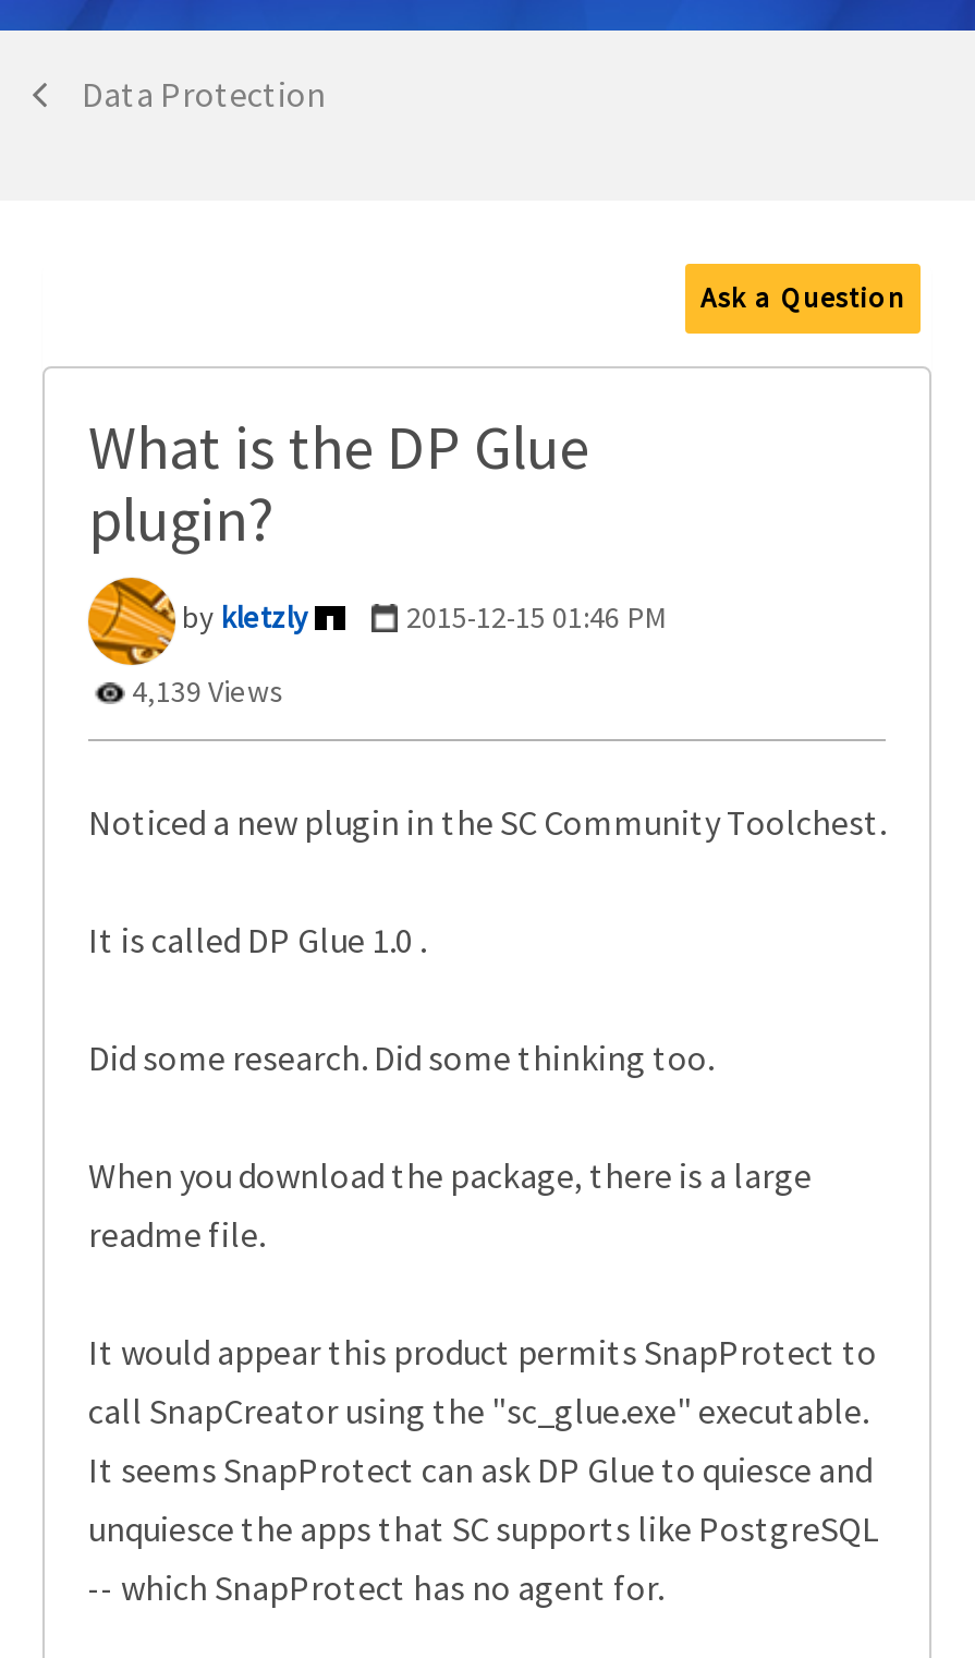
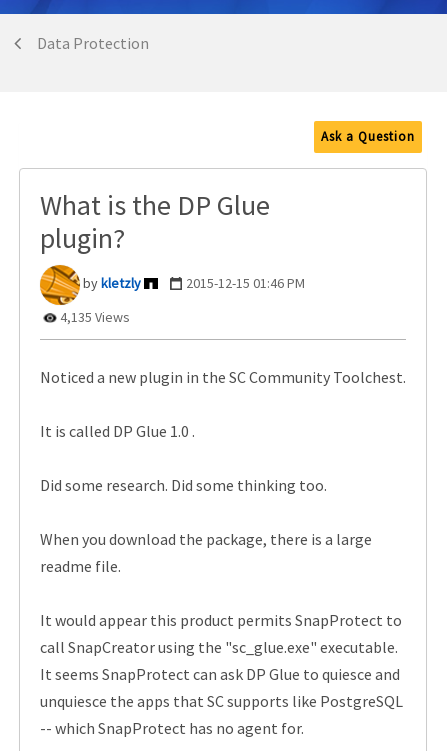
- 4,139 Views
+ 4,135 Views
